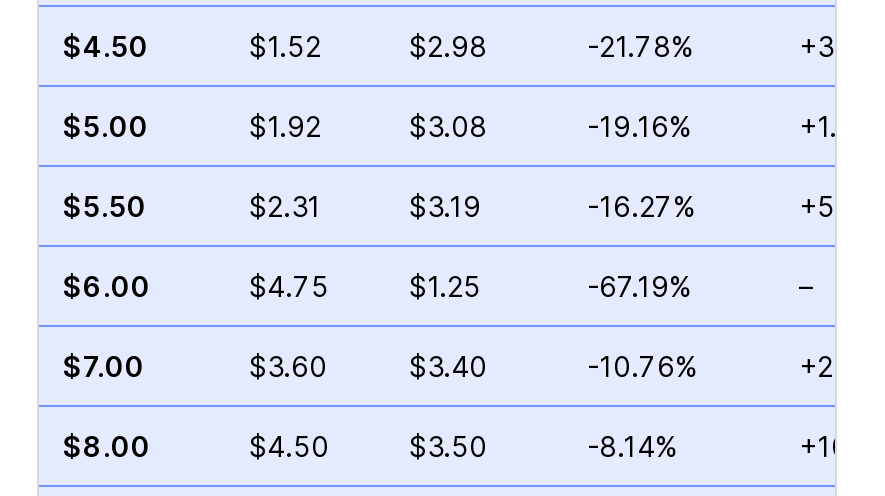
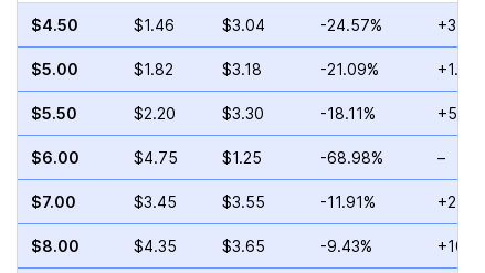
- $1.52
+ $1.46

- $2.98
+ $3.04

- -21.78%
+ -24.57%

- $1.92
+ $1.82

- $3.08
+ $3.18

- -19.16%
+ -21.09%

- $2.31
+ $2.20

- $3.19
+ $3.30

- -16.27%
+ -18.11%

- -67.19%
+ -68.98%

- $3.60
+ $3.45

- $3.40
+ $3.55

- -10.76%
+ -11.91%

- $4.50
+ $4.35

- $3.50
+ $3.65

- -8.14%
+ -9.43%
